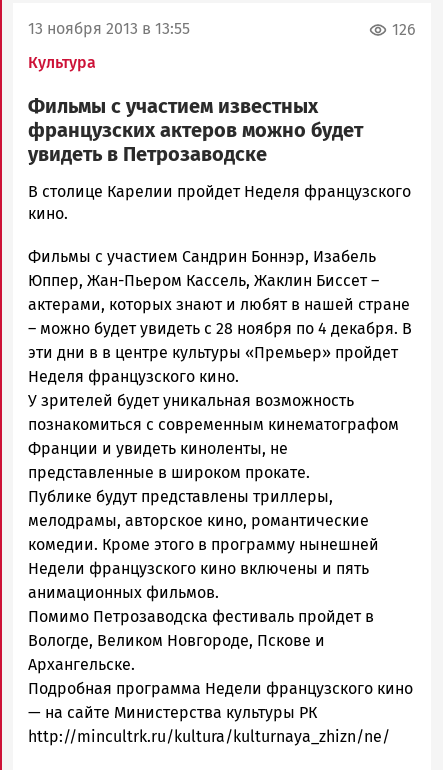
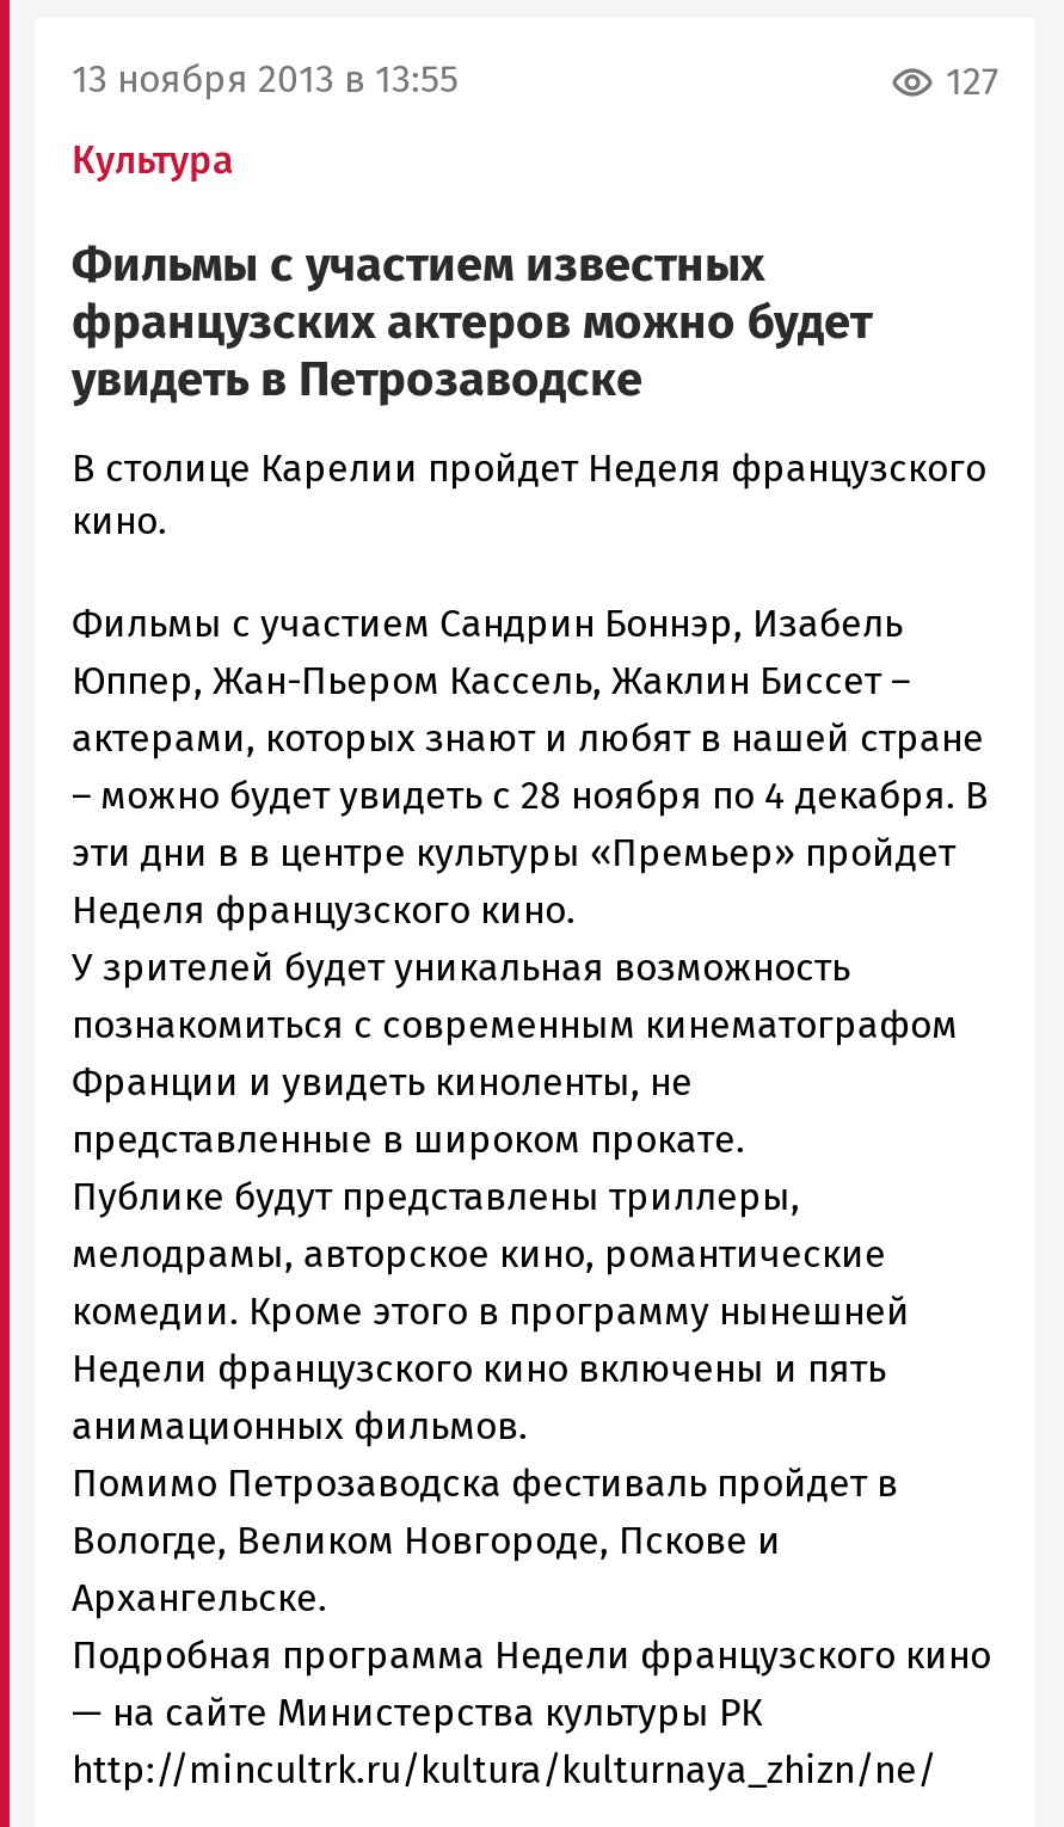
- 126
+ 127
